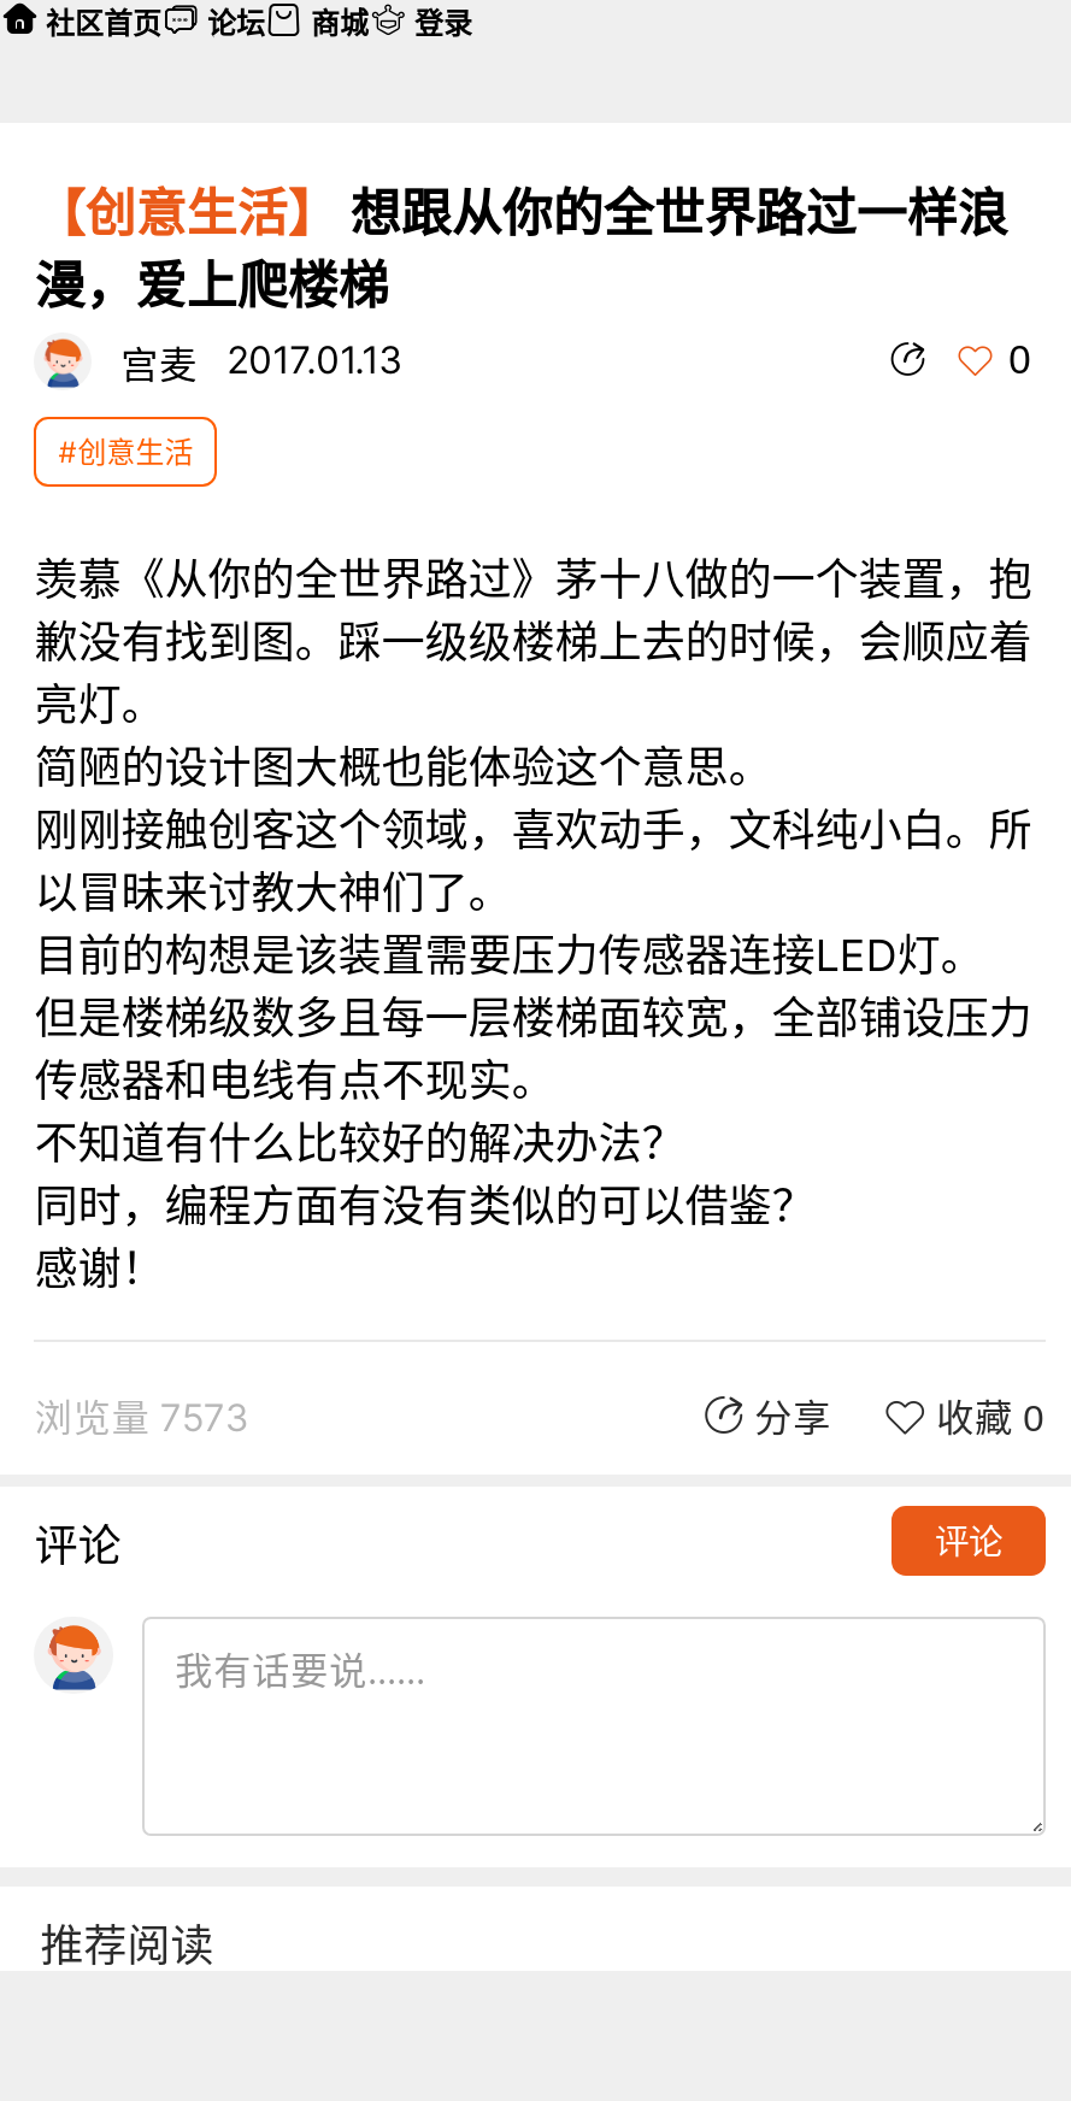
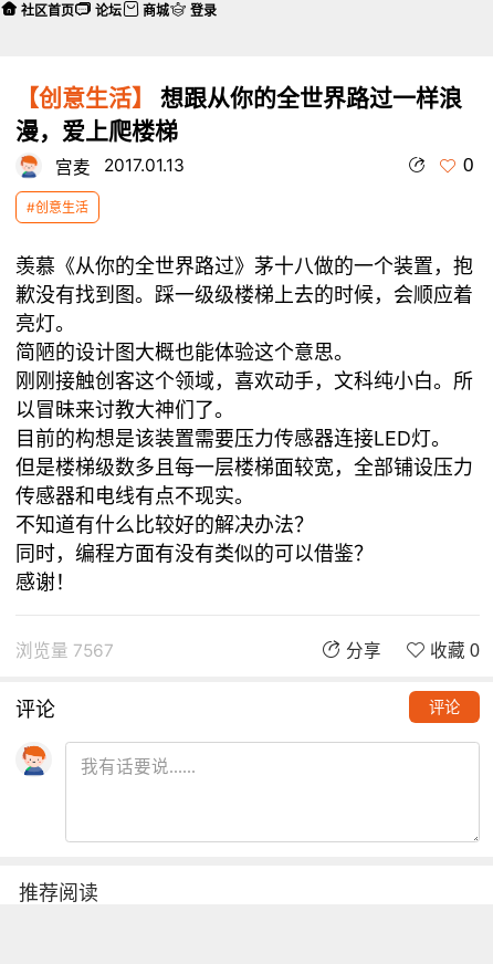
- 浏览量 7573
+ 浏览量 7567
